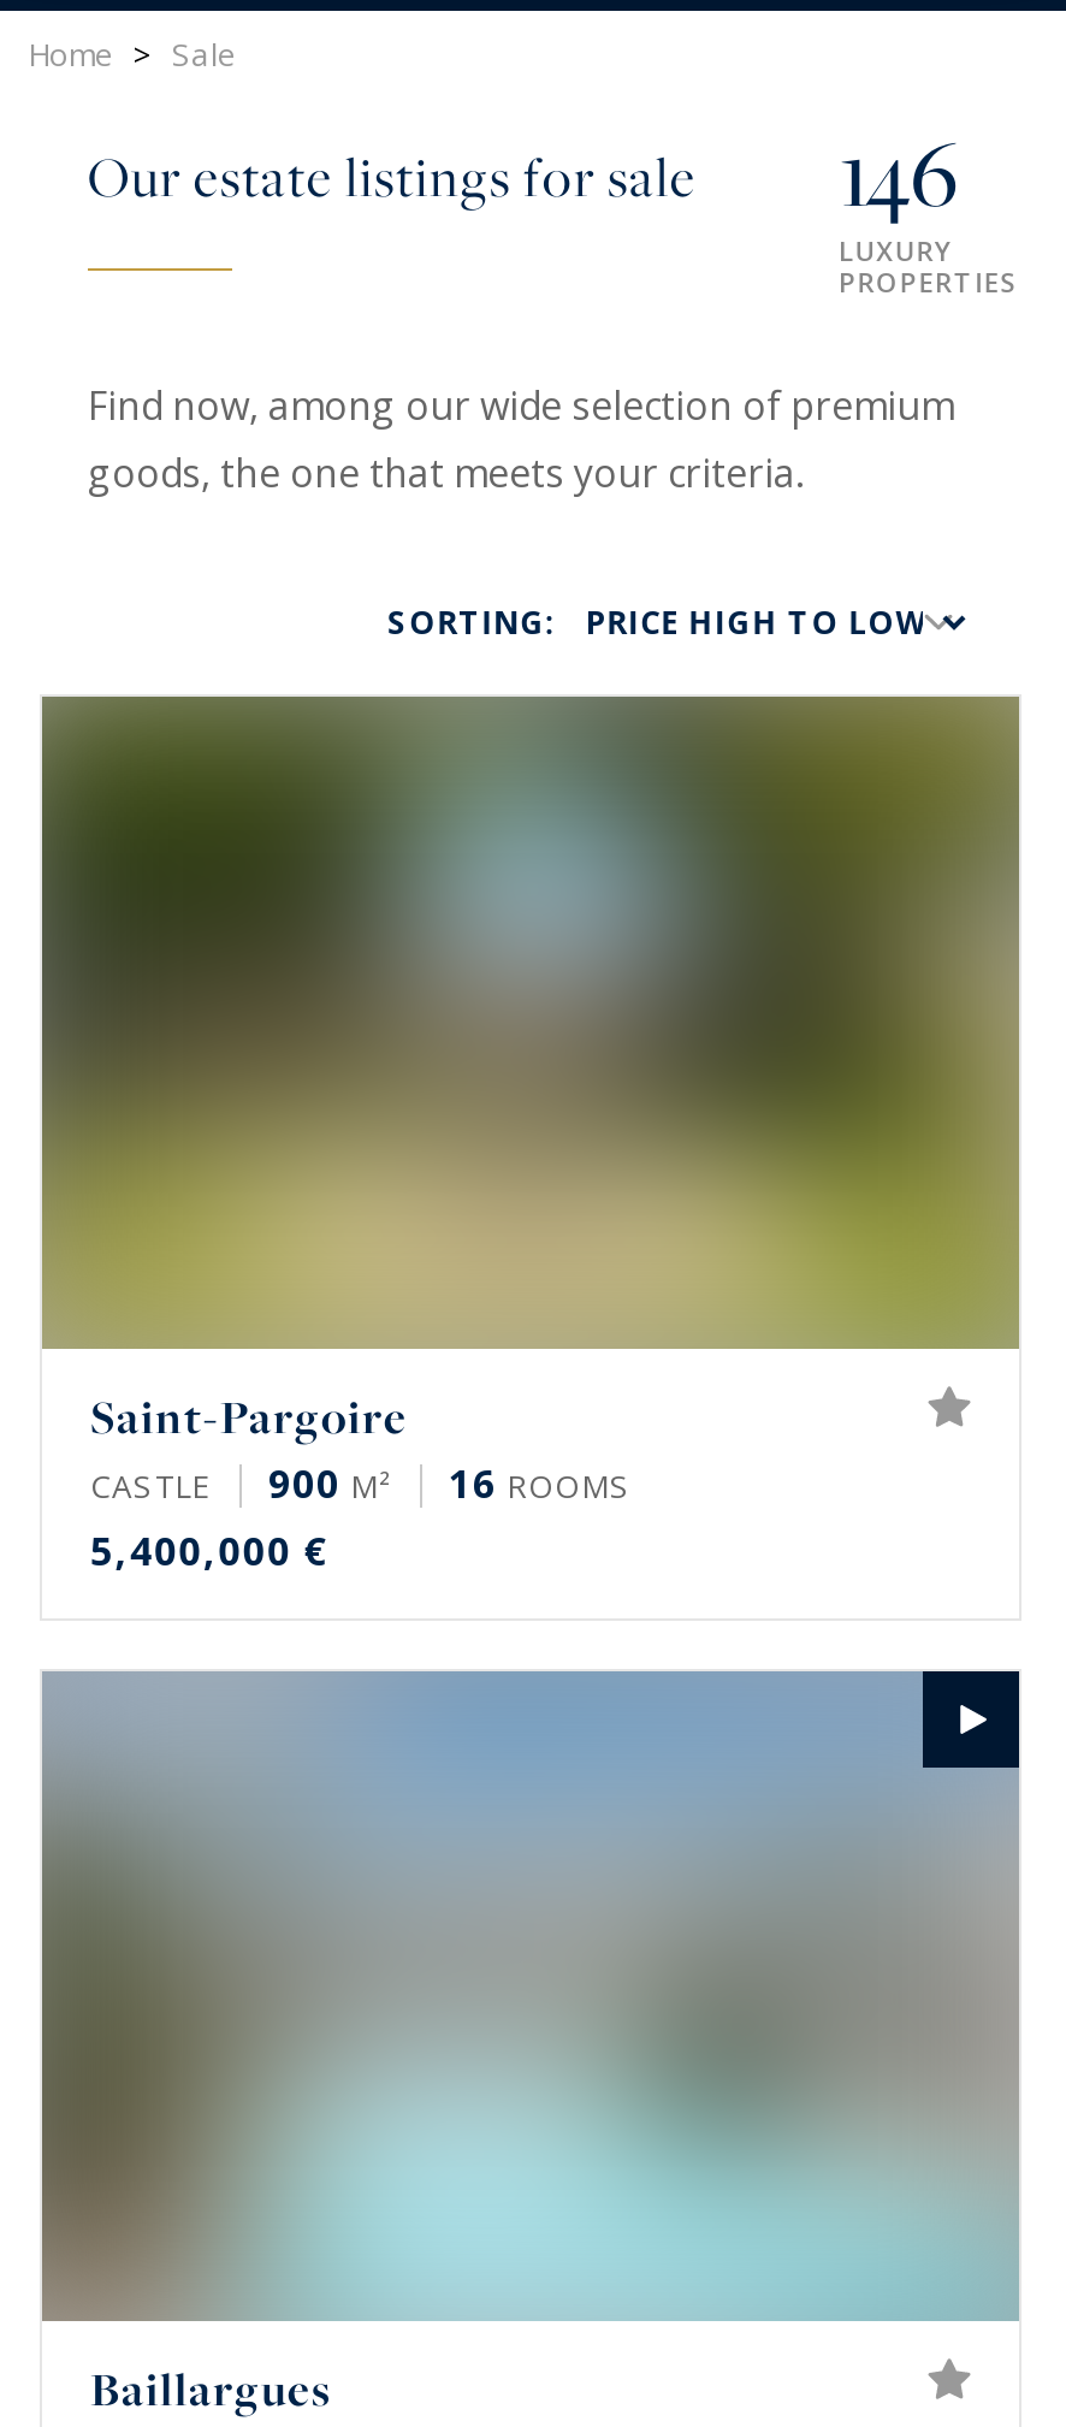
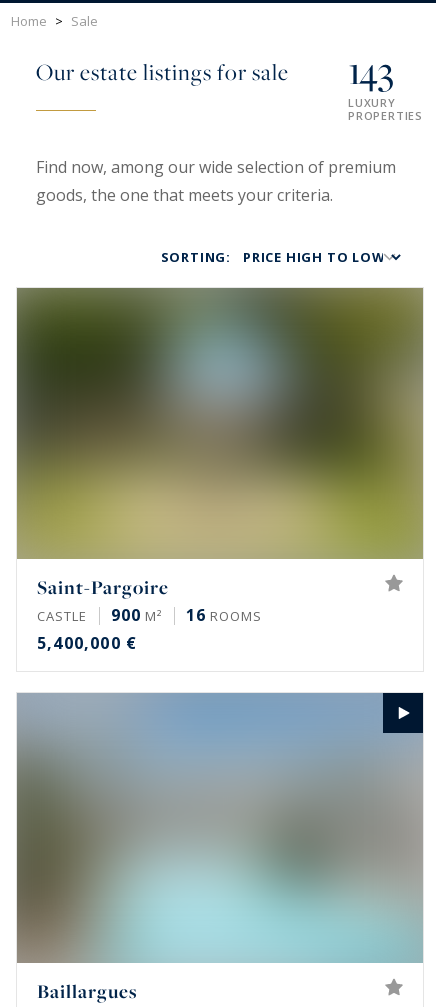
- Our estate listings for sale 146
+ Our estate listings for sale 143
